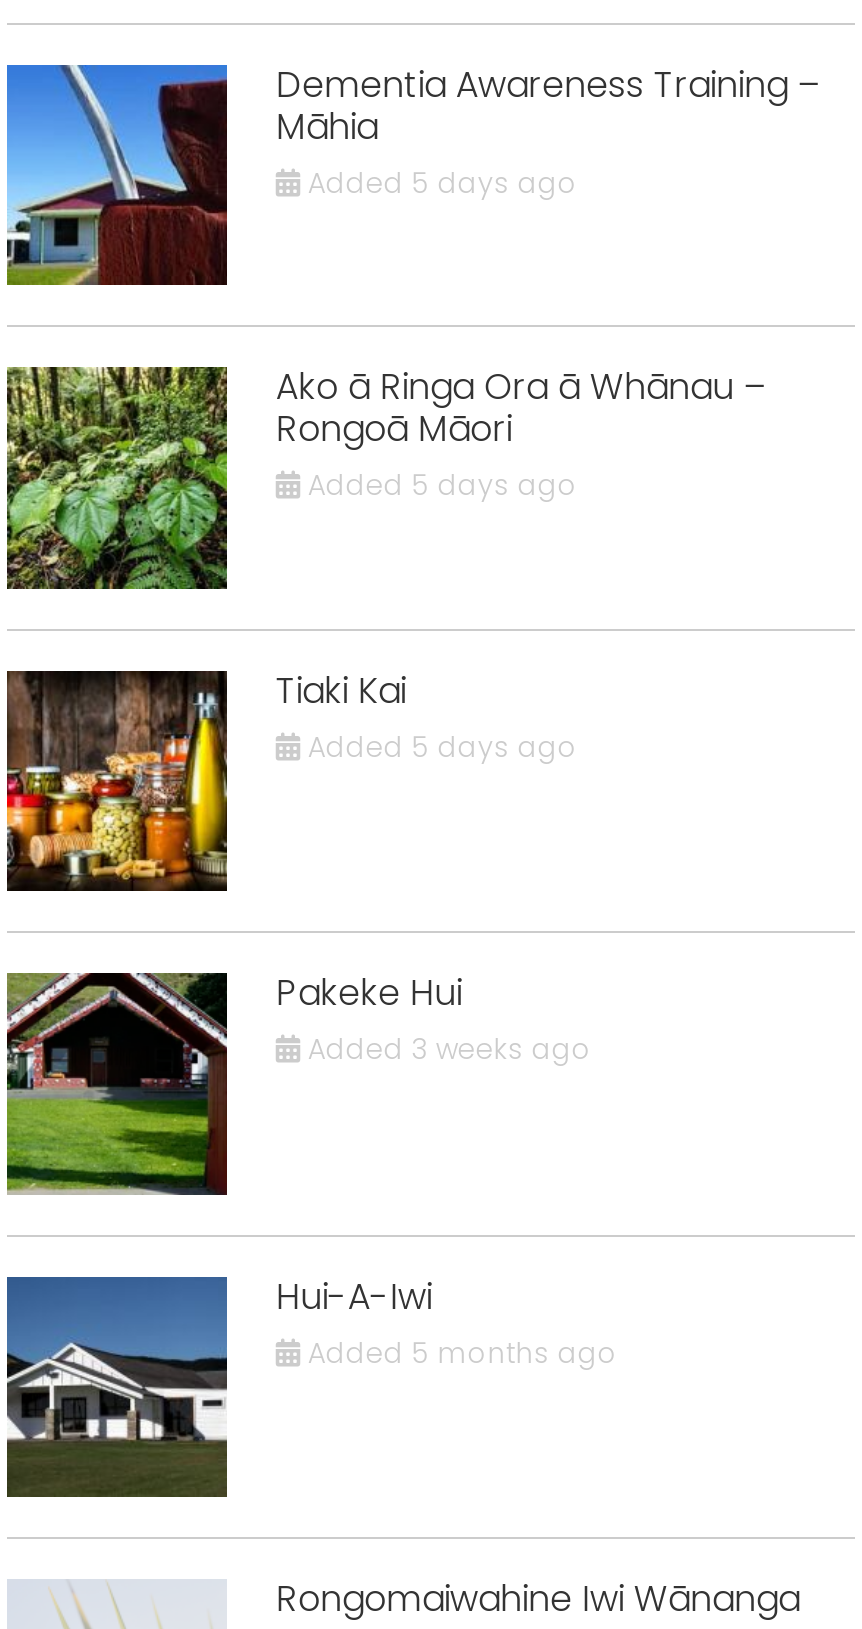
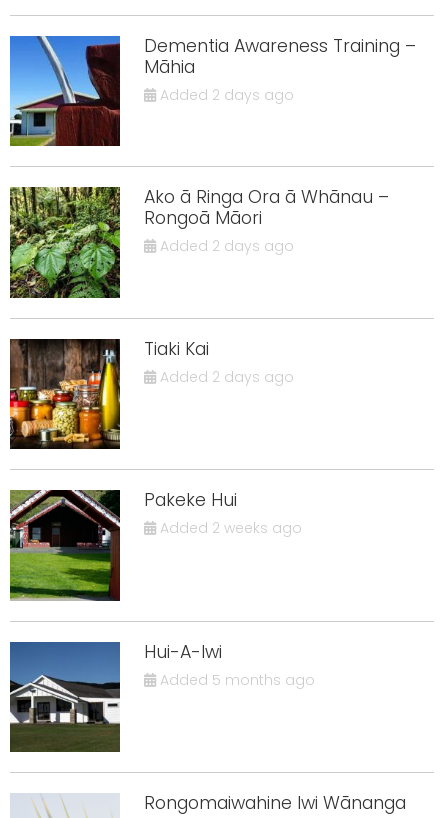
- Added 5 days ago
+ Added 2 days ago

- Added 5 days ago
+ Added 2 days ago

- Added 5 days ago
+ Added 2 days ago

- Added 3 weeks ago
+ Added 2 weeks ago
